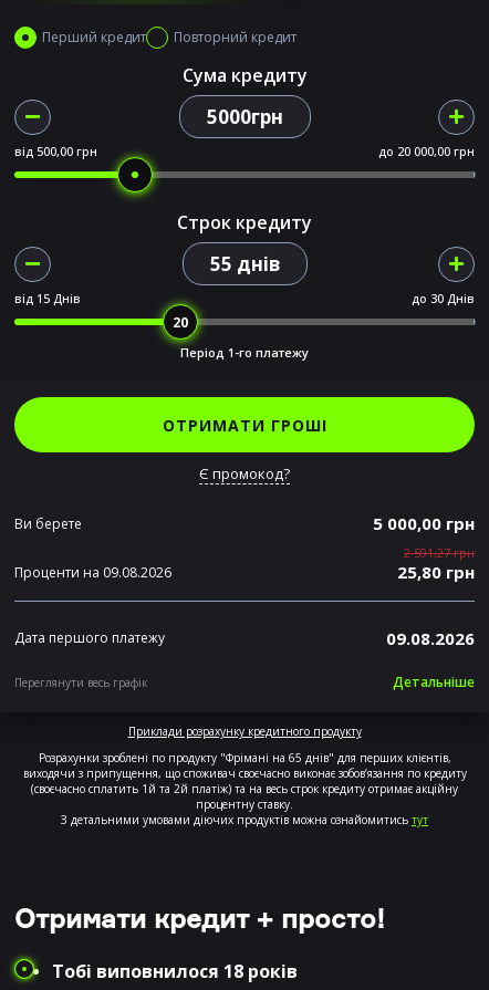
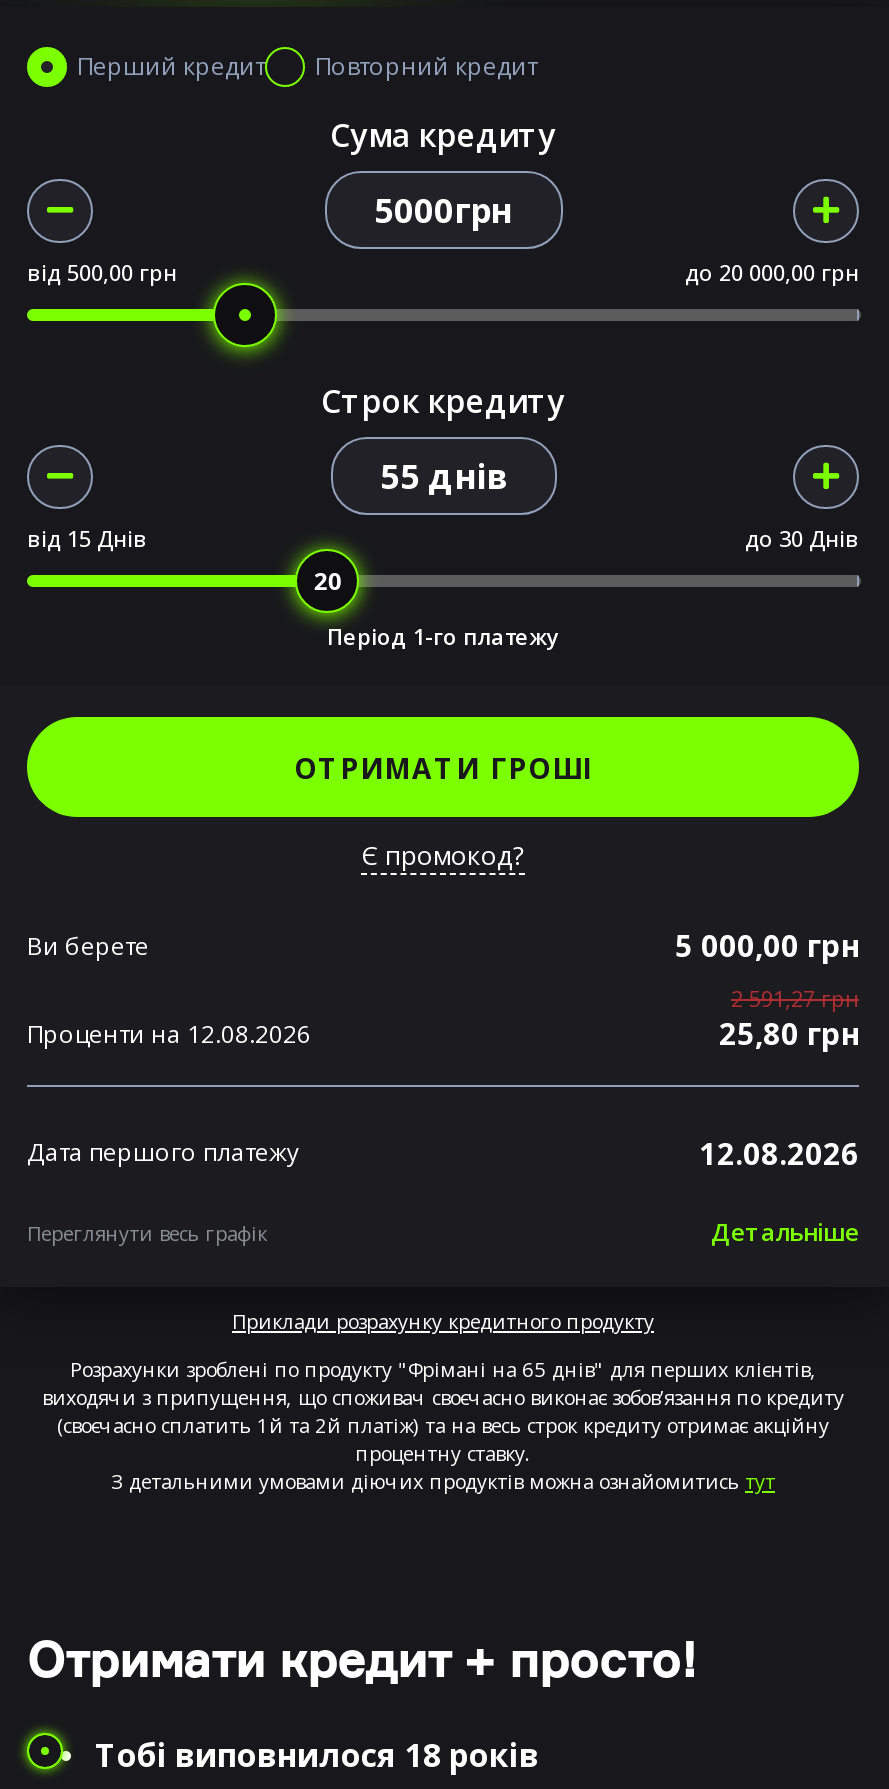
- Проценти на 09.08.2026
+ Проценти на 12.08.2026

- 09.08.2026
+ 12.08.2026
